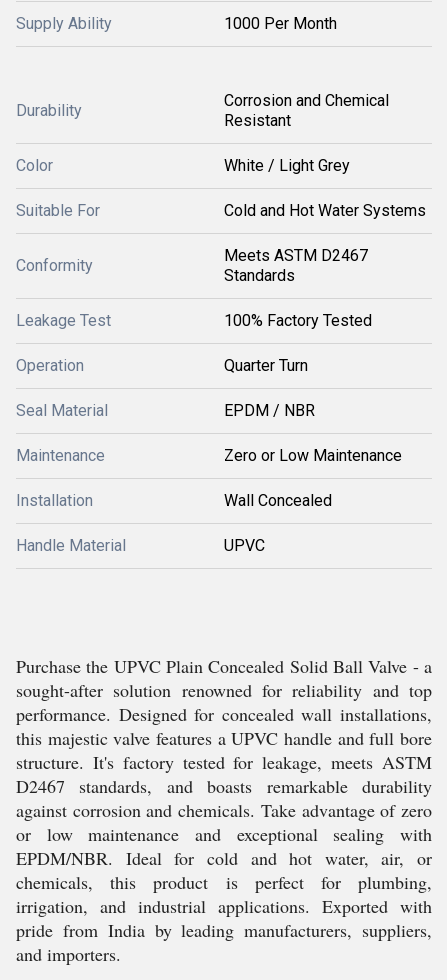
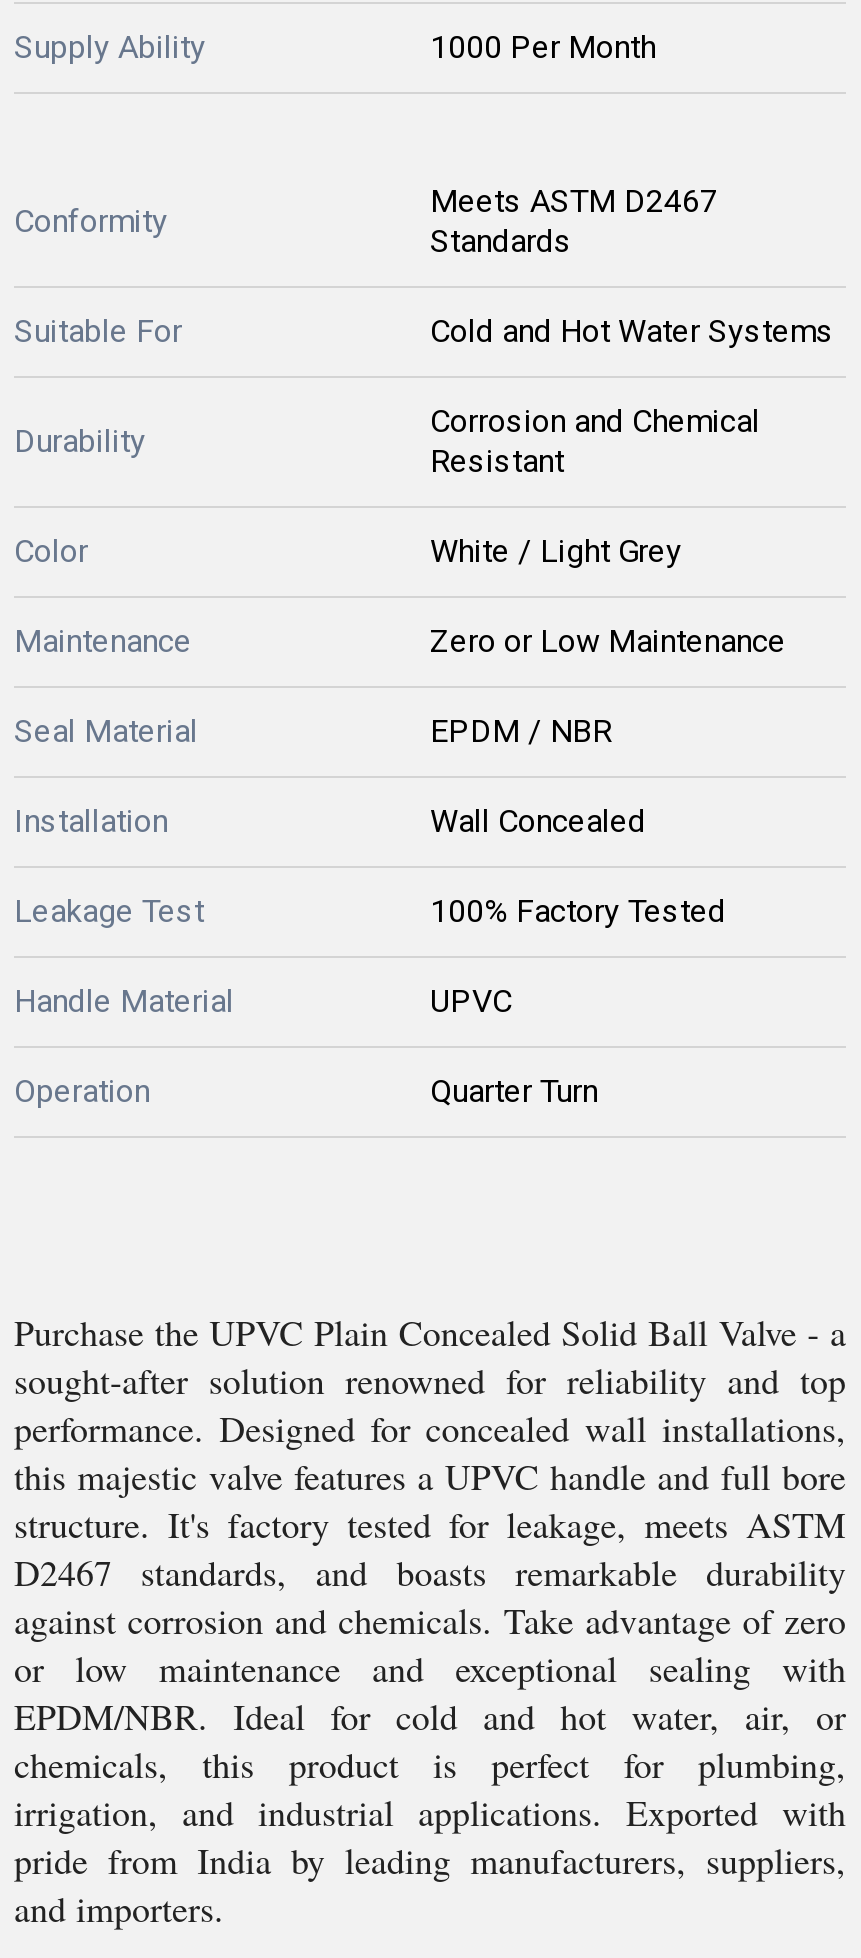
moved down: Durability | Corrosion and Chemical | Resistant | Color | White / Light Grey

moved up: Suitable For | Cold and Hot Water Systems

moved up: Meets ASTM D2467 | Standards

moved up: Conformity

moved down: Leakage Test | 100% Factory Tested

moved down: Operation | Quarter Turn

moved up: Seal Material | EPDM / NBR

moved up: Maintenance | Zero or Low Maintenance

moved up: Installation | Wall Concealed

moved up: Handle Material | UPVC
